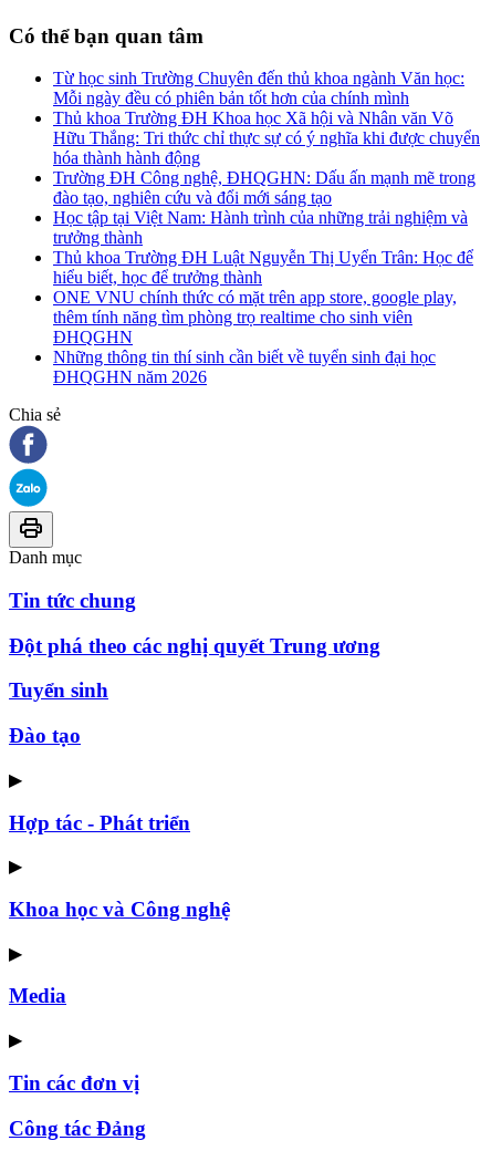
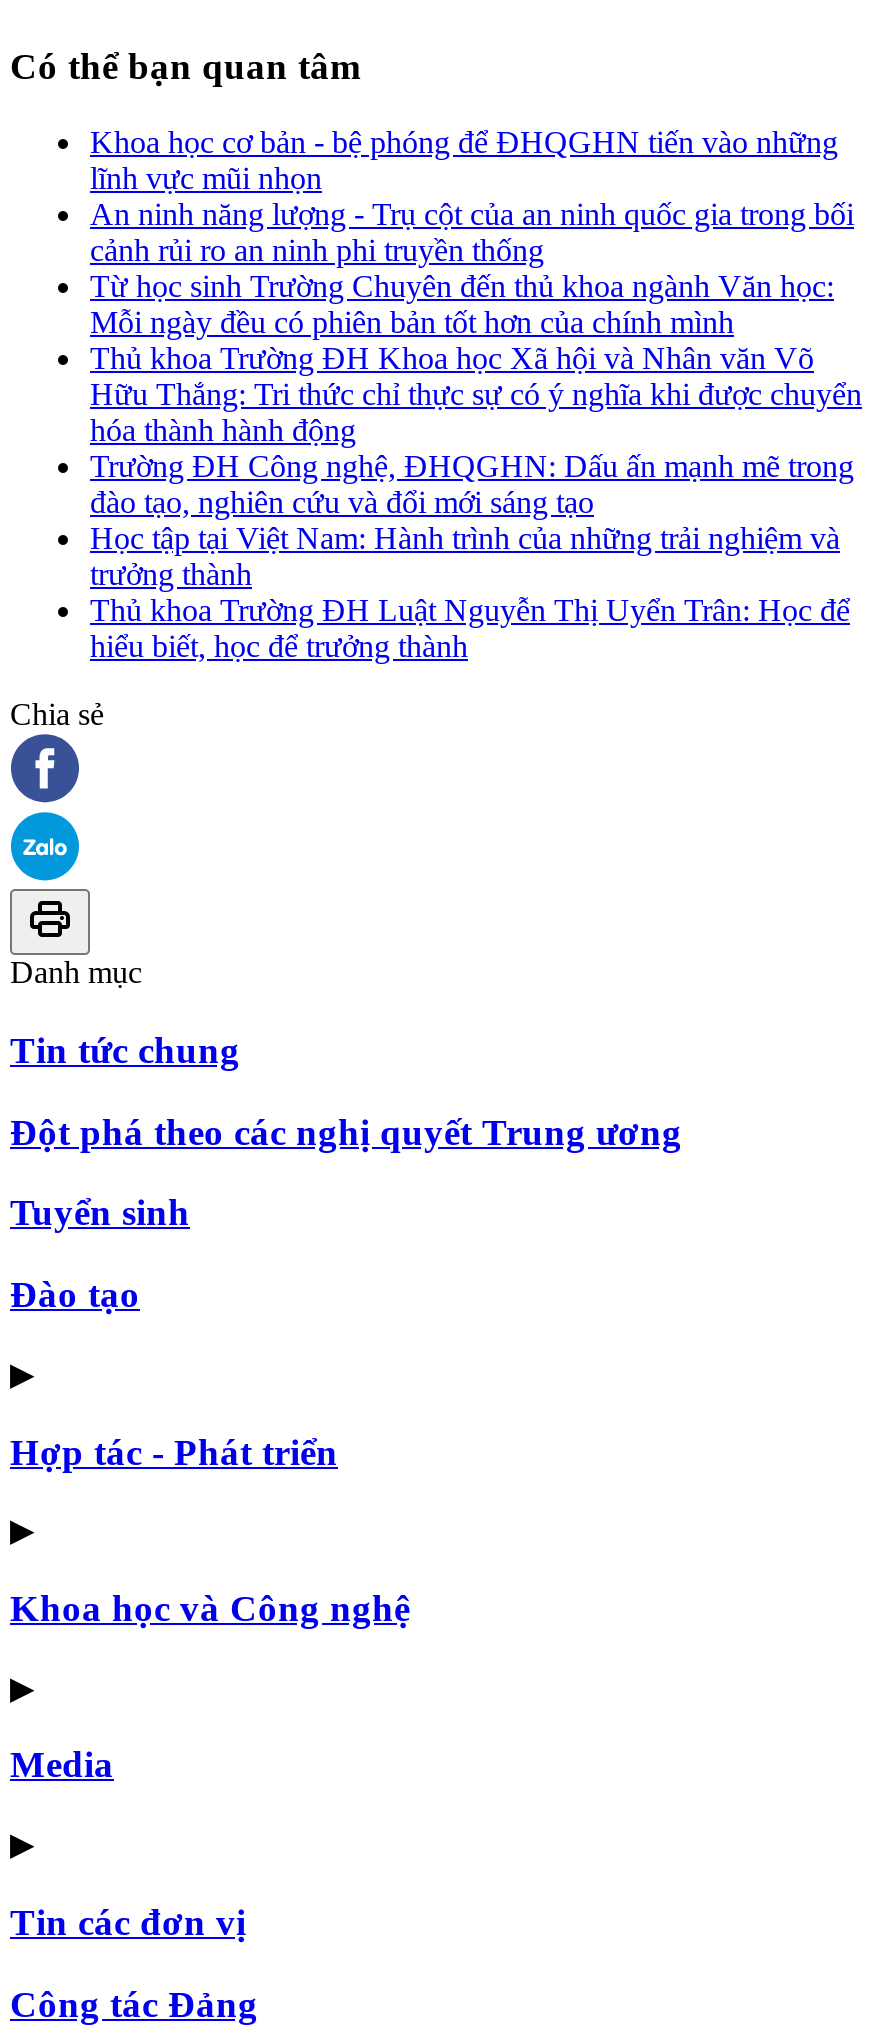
+ Khoa học cơ bản - bệ phóng để ĐHQGHN tiến vào những
+ lĩnh vực mũi nhọn
+ An ninh năng lượng - Trụ cột của an ninh quốc gia trong bối
+ cảnh rủi ro an ninh phi truyền thống

moved down: Từ học sinh Trường Chuyên đến thủ khoa ngành Văn học: | Mỗi ngày đều có phiên bản tốt hơn của chính mình | Thủ khoa Trường ĐH Khoa học Xã hội và Nhân văn Võ | ... | Thủ khoa Trường ĐH Luật Nguyễn Thị Uyển Trân: Học để | hiểu biết, học để trưởng thành

- ONE VNU chính thức có mặt trên app store, google play,
- thêm tính năng tìm phòng trọ realtime cho sinh viên
- ĐHQGHN
- Những thông tin thí sinh cần biết về tuyển sinh đại học
- ĐHQGHN năm 2026
